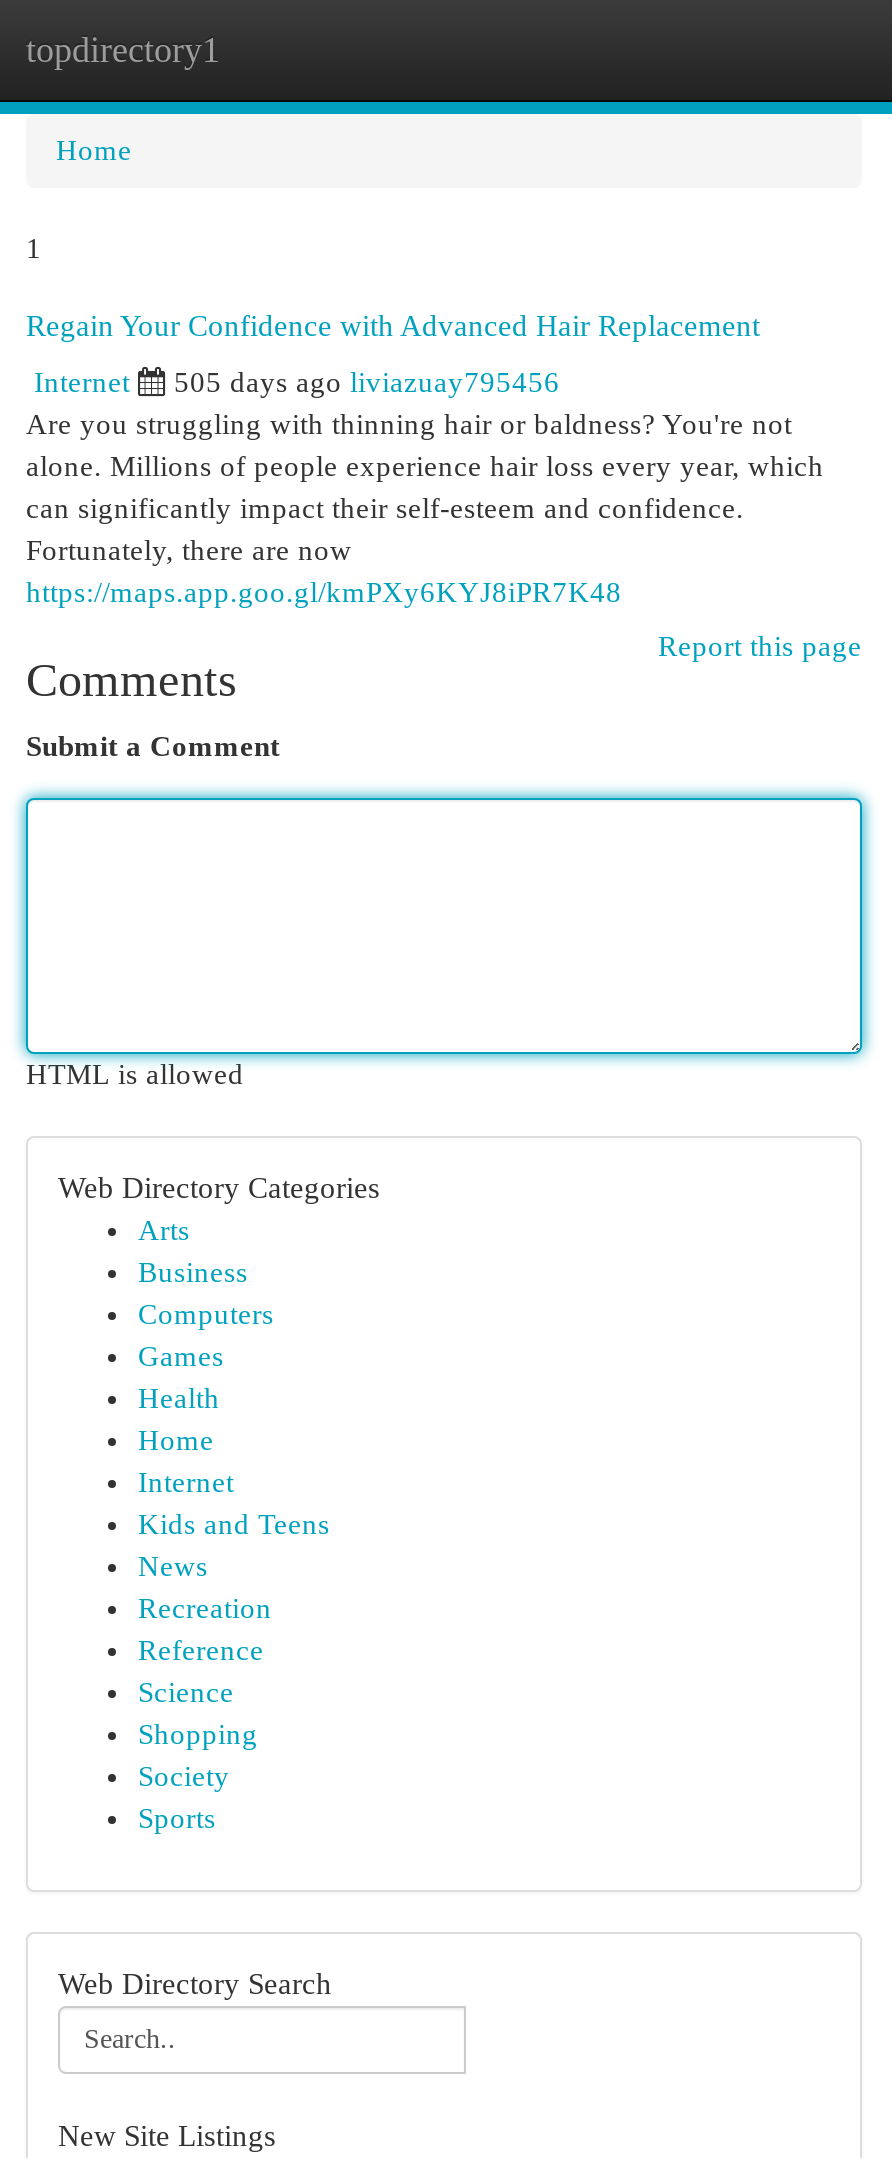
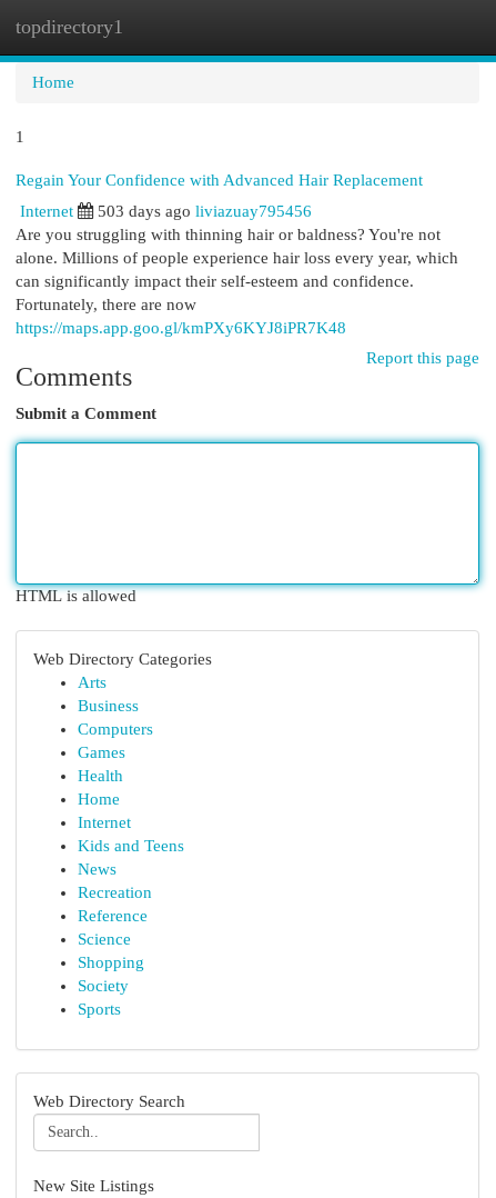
- 505 days ago liviazuay795456
+ 503 days ago liviazuay795456
